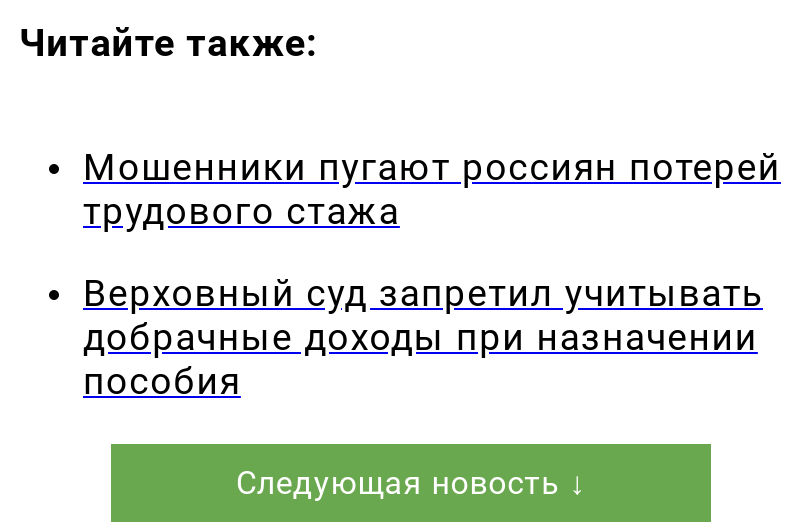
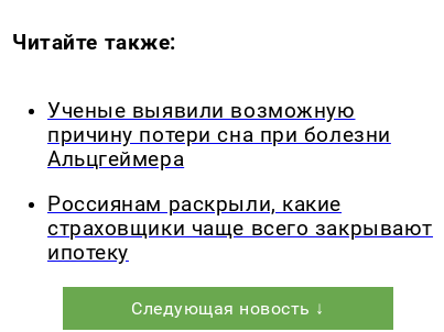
- Мошенники пугают россиян потерей
- трудового стажа
+ Ученые выявили возможную
+ причину потери сна при болезни
+ Альцгеймера

- Верховный суд запретил учитывать
- добрачные доходы при назначении
- пособия
+ Россиянам раскрыли, какие
+ страховщики чаще всего закрывают
+ ипотеку
